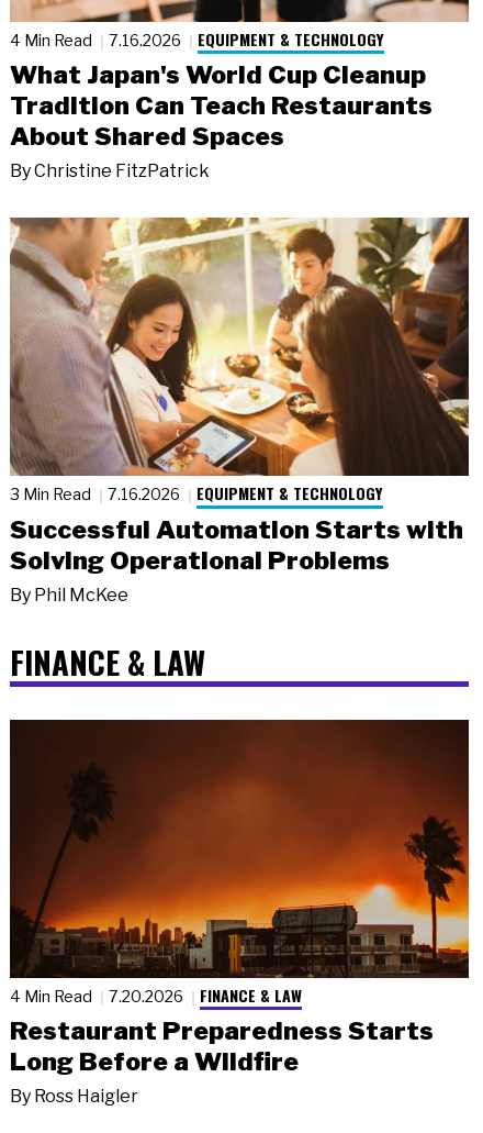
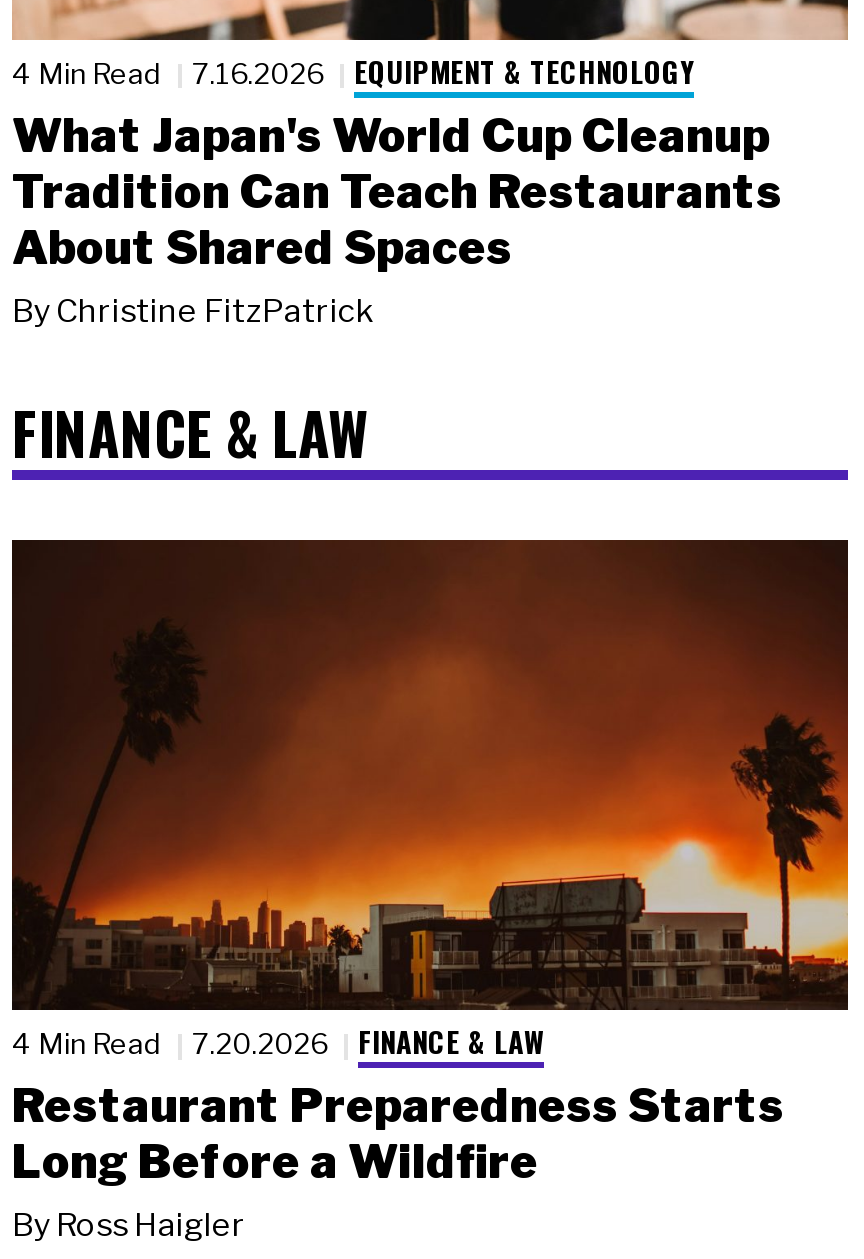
- [image]
- 3 Min Read
- 7.16.2026
- EQUIPMENT & TECHNOLOGY
- Successful Automation Starts with
- Solving Operational Problems
- By Phil McKee
